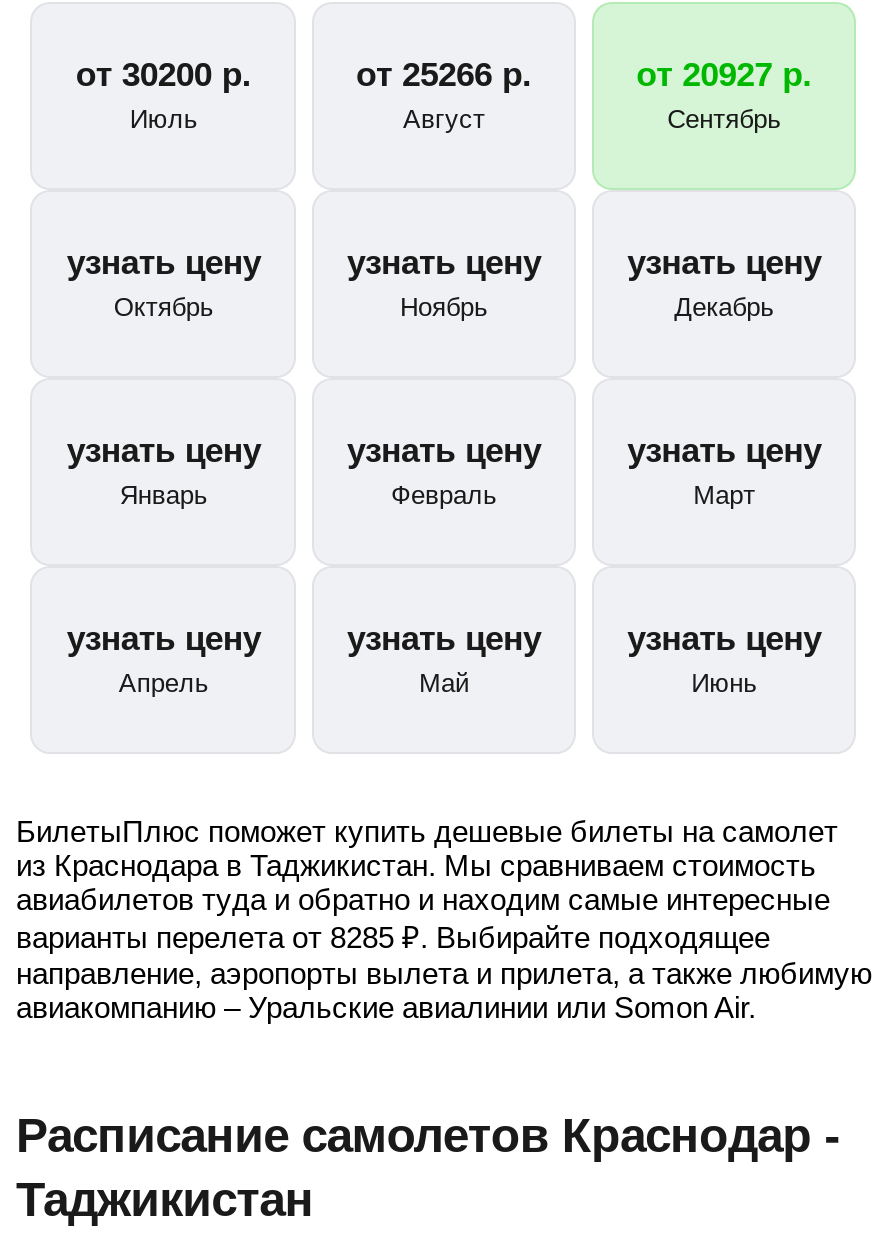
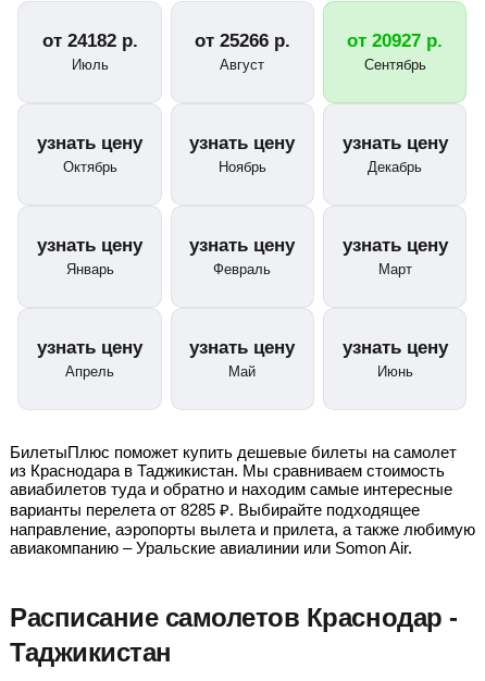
- от 30200 р.
+ от 24182 р.
